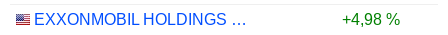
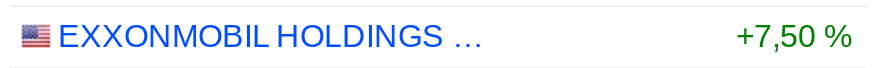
- +4,98 %
+ +7,50 %
